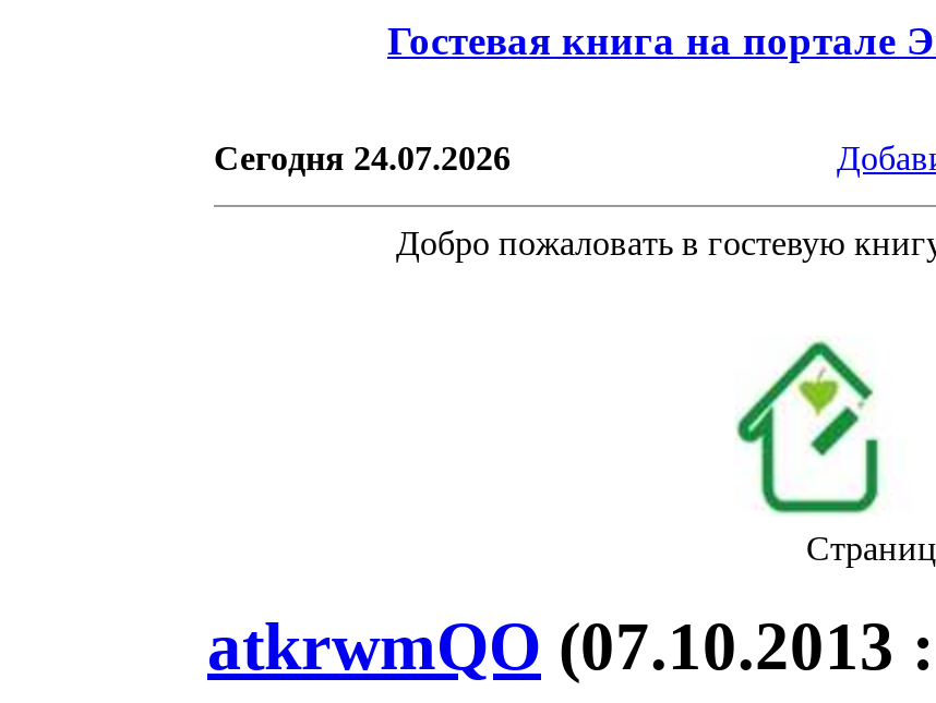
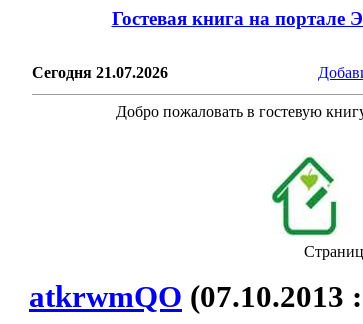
- Сегодня 24.07.2026
+ Сегодня 21.07.2026
